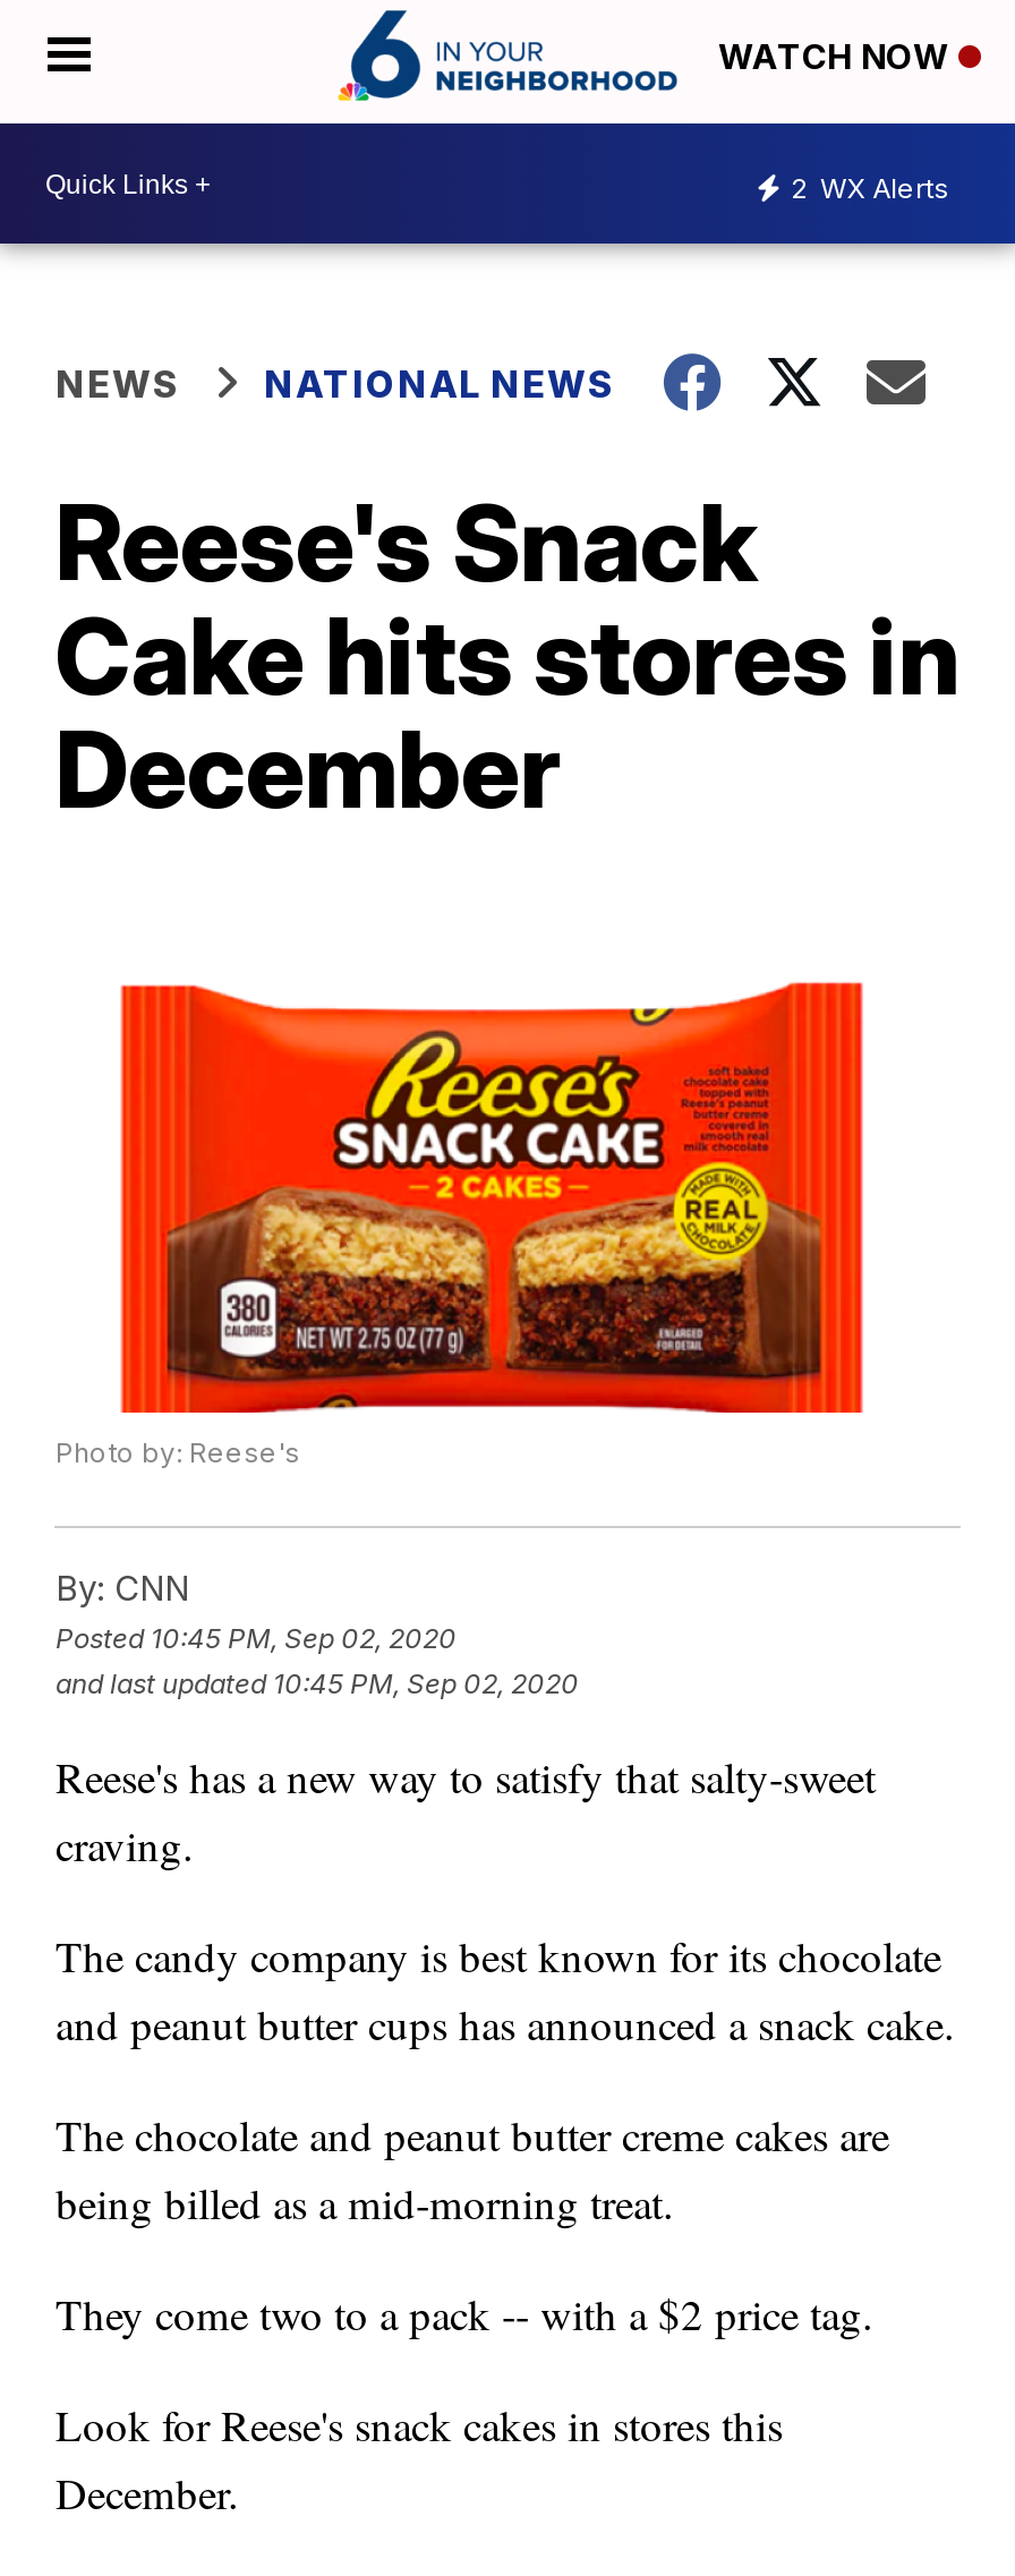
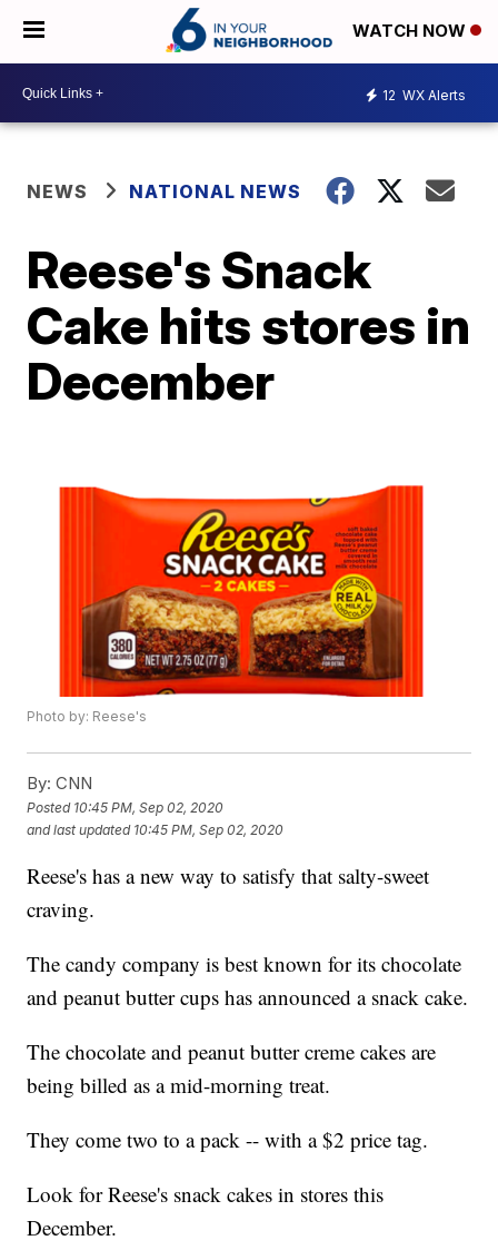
- 2 WX Alerts
+ 12 WX Alerts
